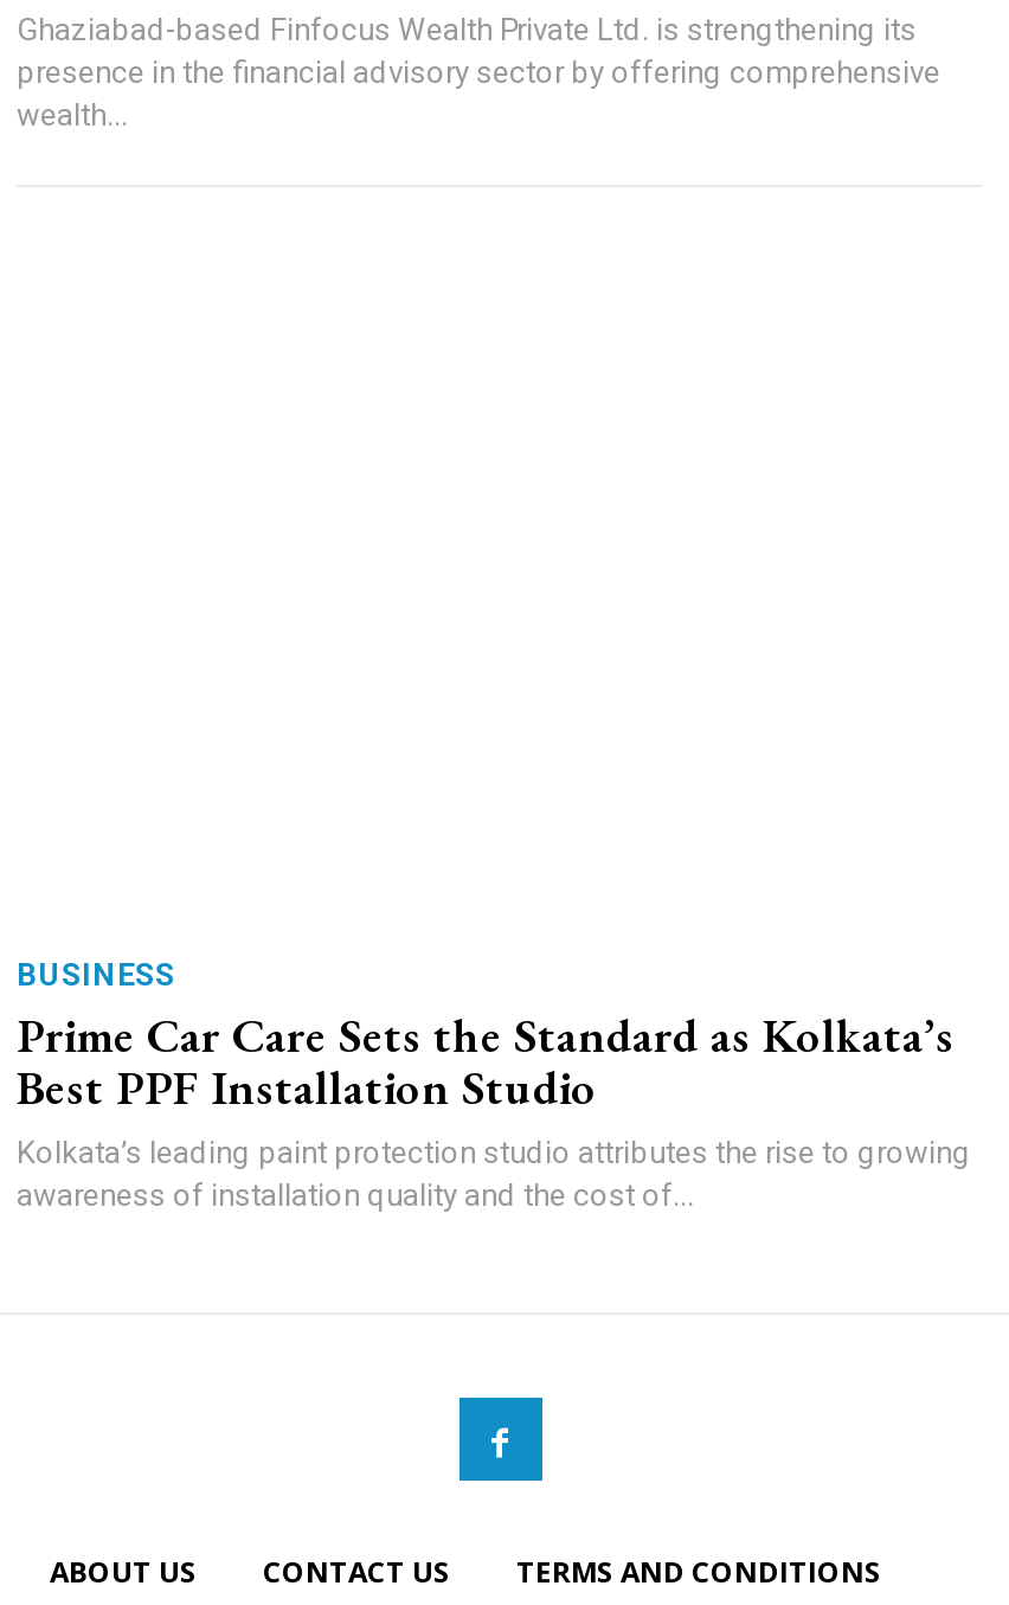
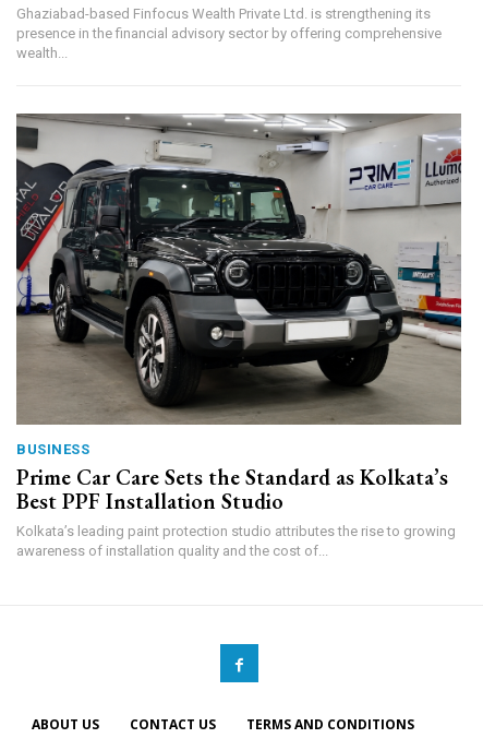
+ [image]
